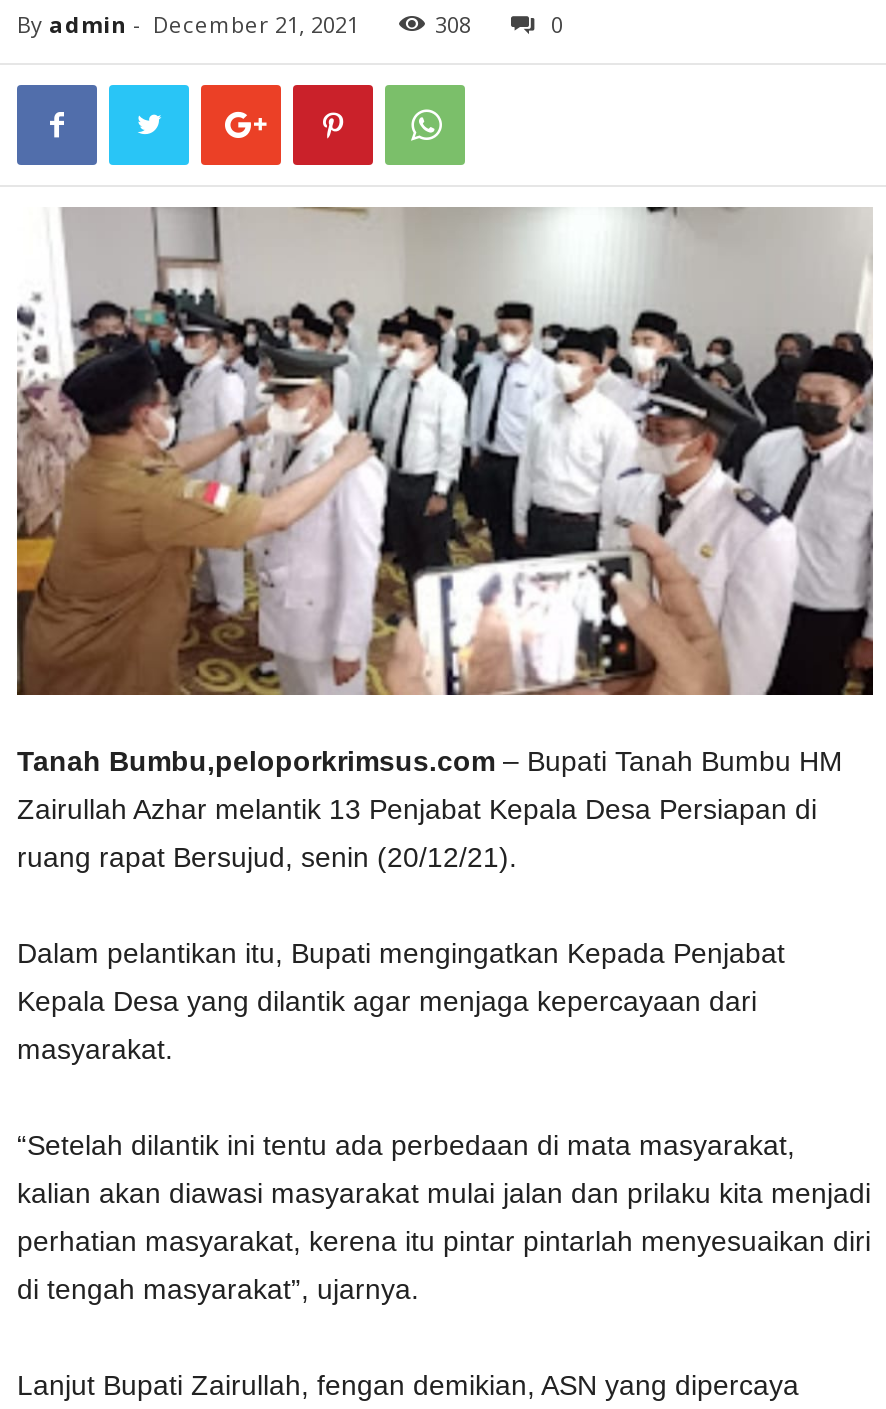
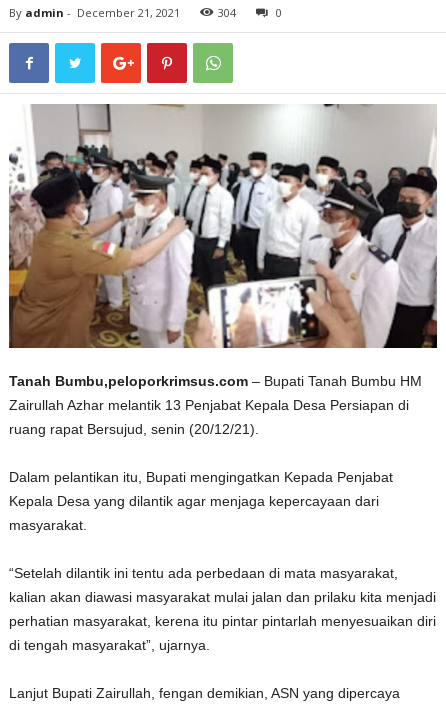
- 308
+ 304
